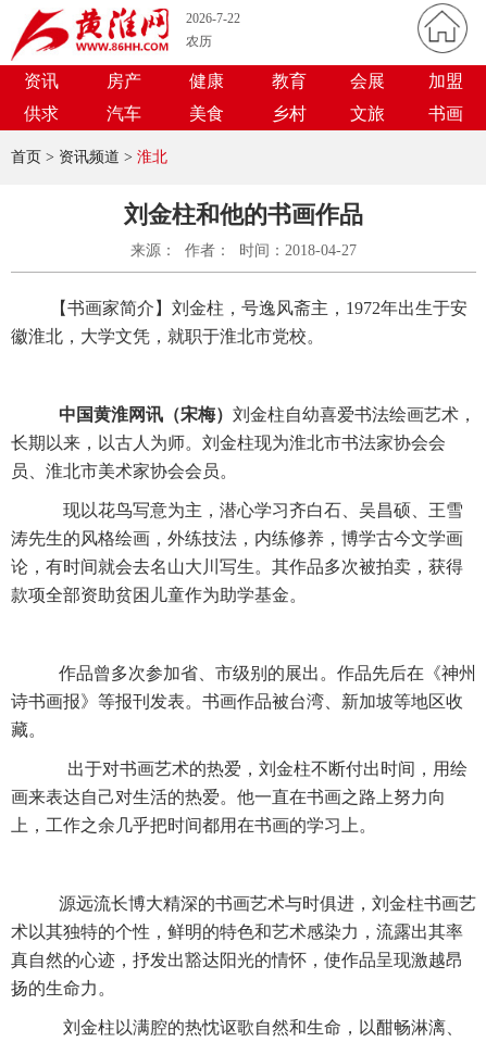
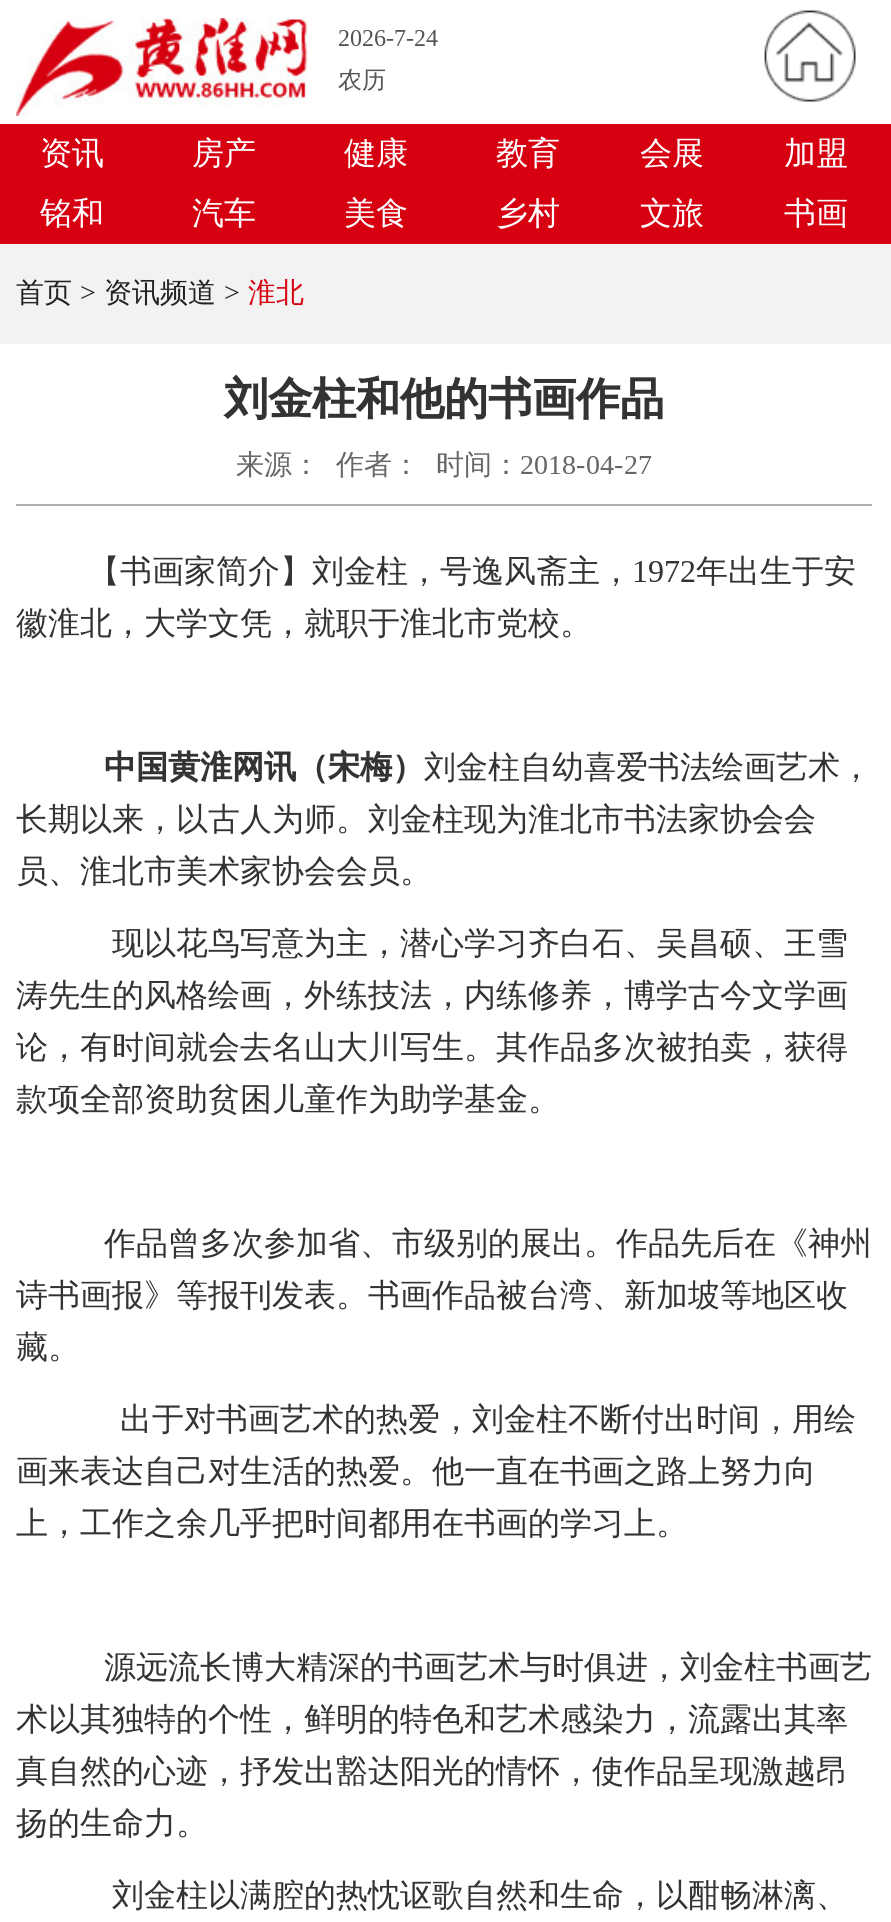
- 2026-7-22
+ 2026-7-24

- 供求
+ 铭和
